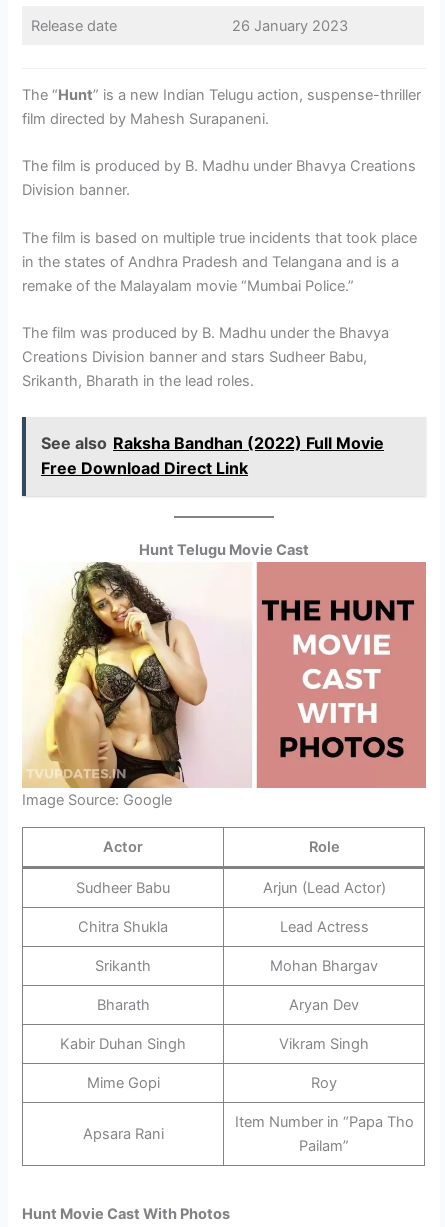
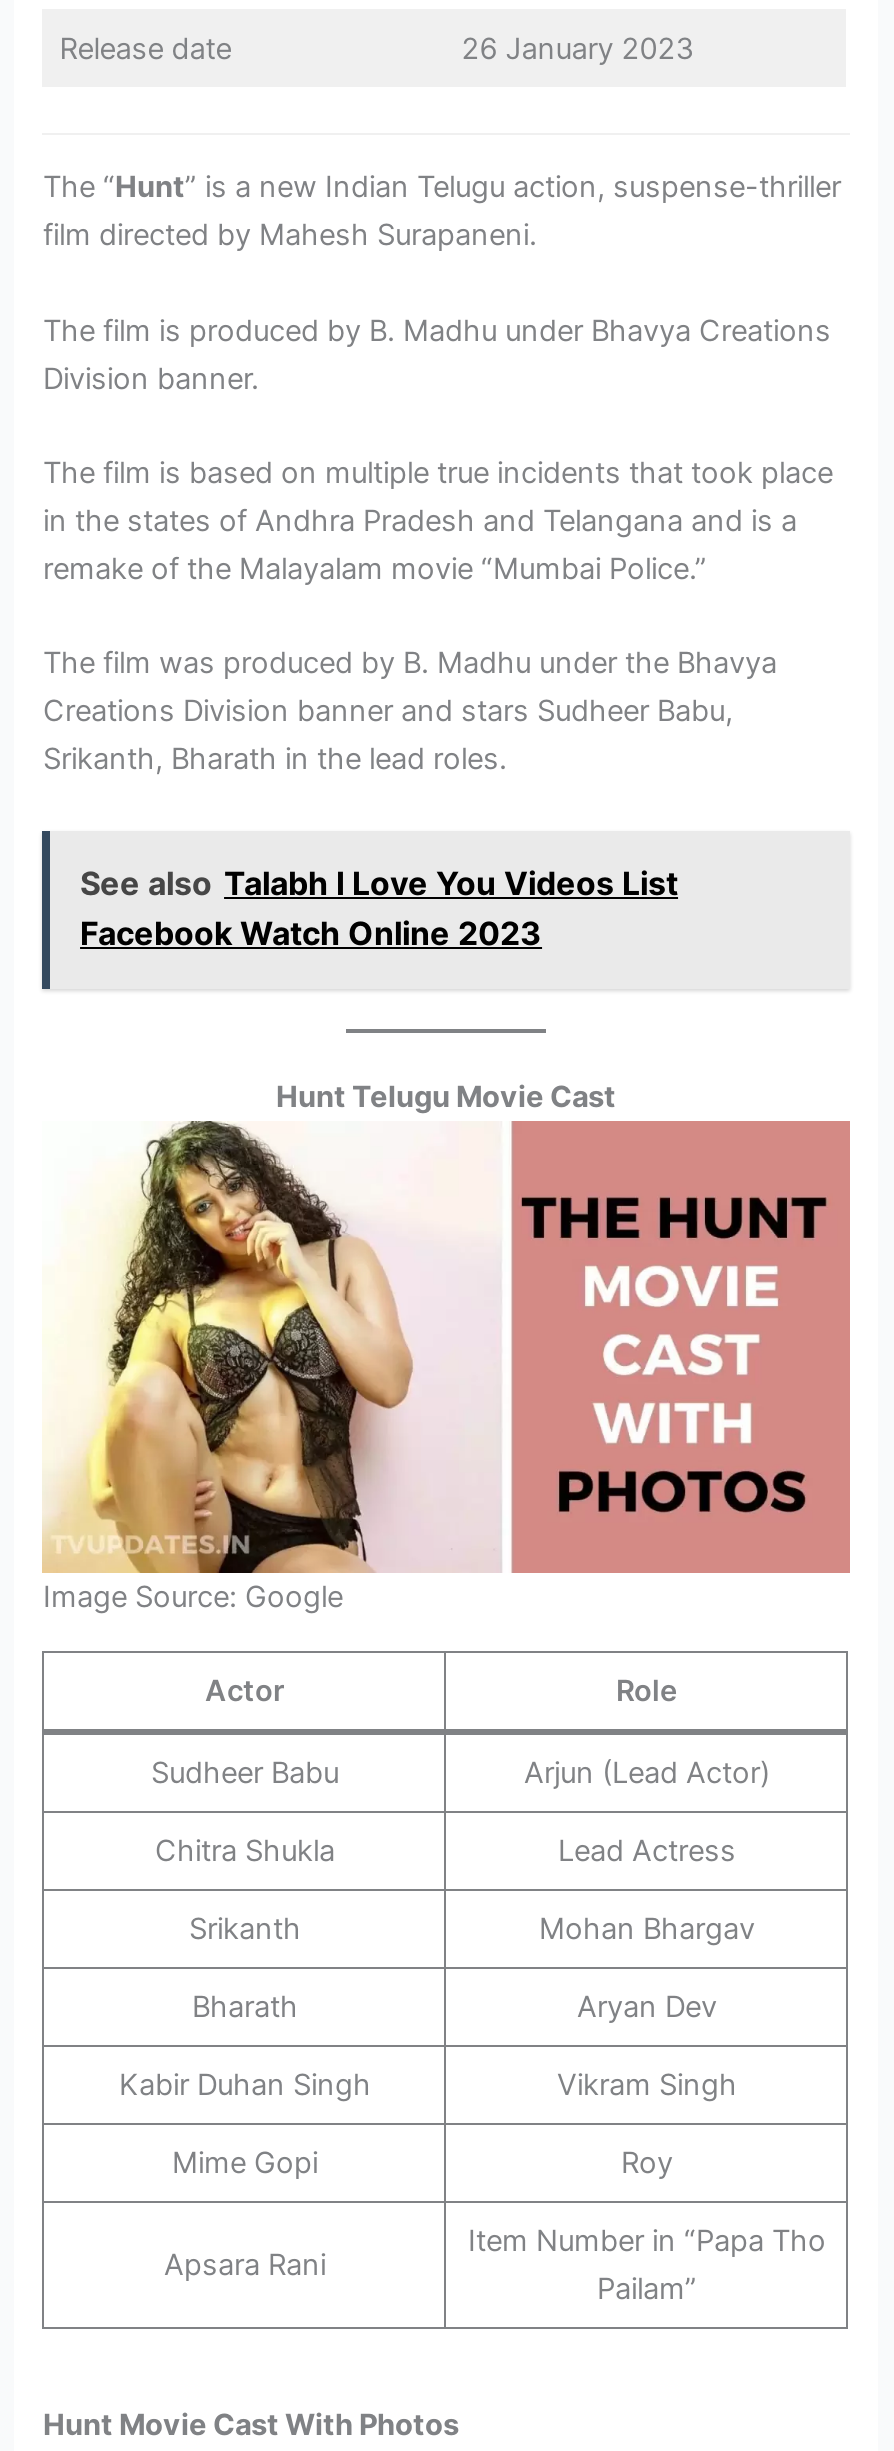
- See also Raksha Bandhan (2022) Full Movie
- Free Download Direct Link
+ See also Talabh I Love You Videos List
+ Facebook Watch Online 2023
